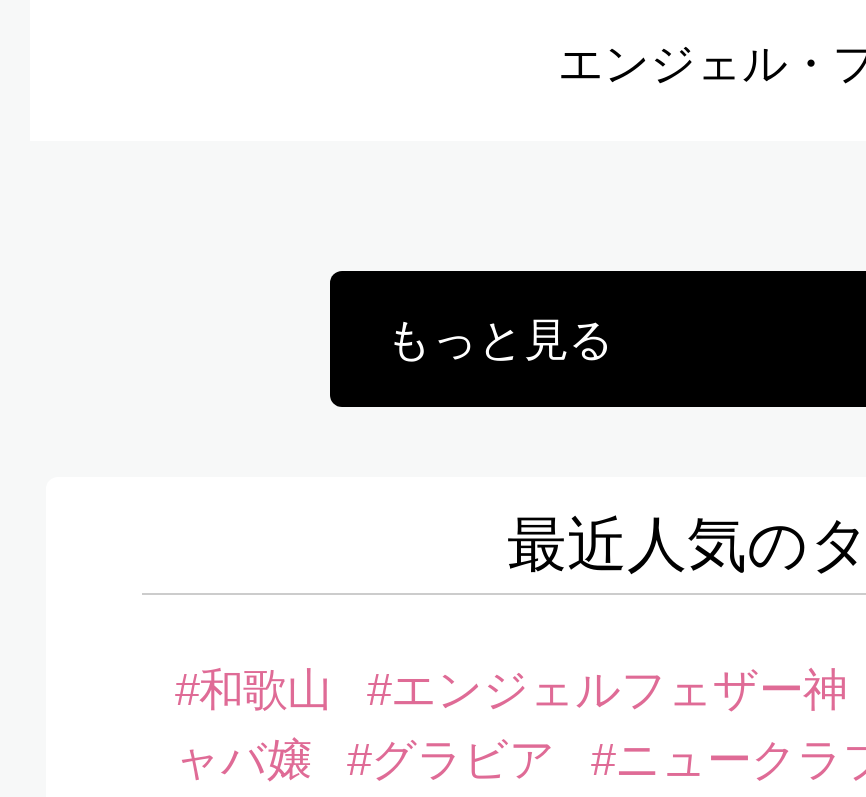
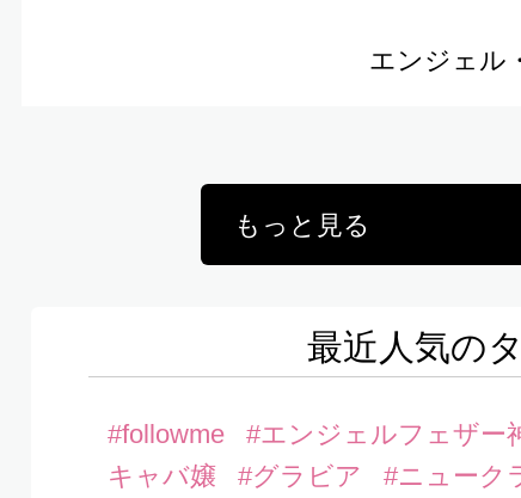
- #和歌山
+ #followme

- ャバ嬢
+ キャバ嬢
